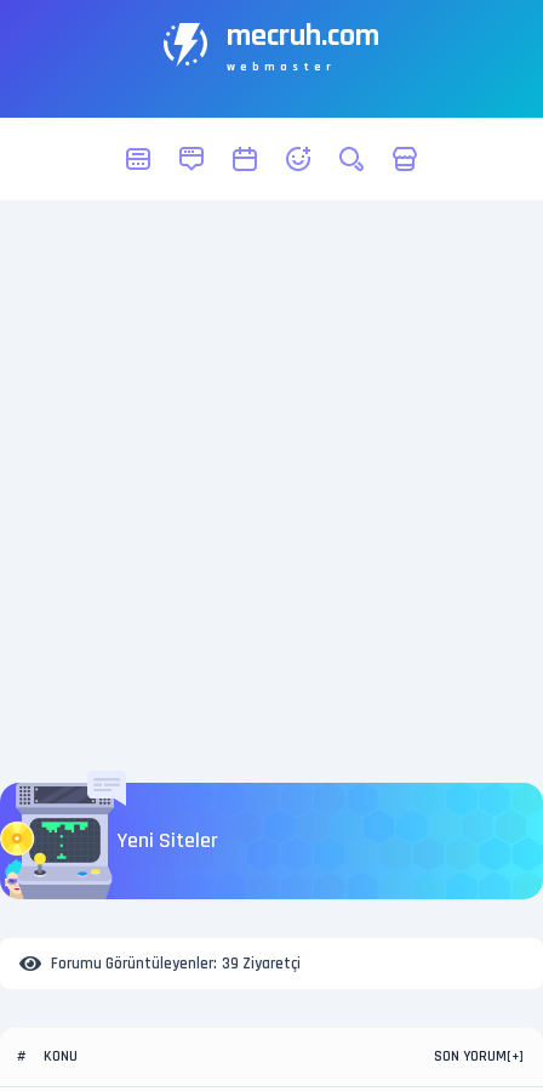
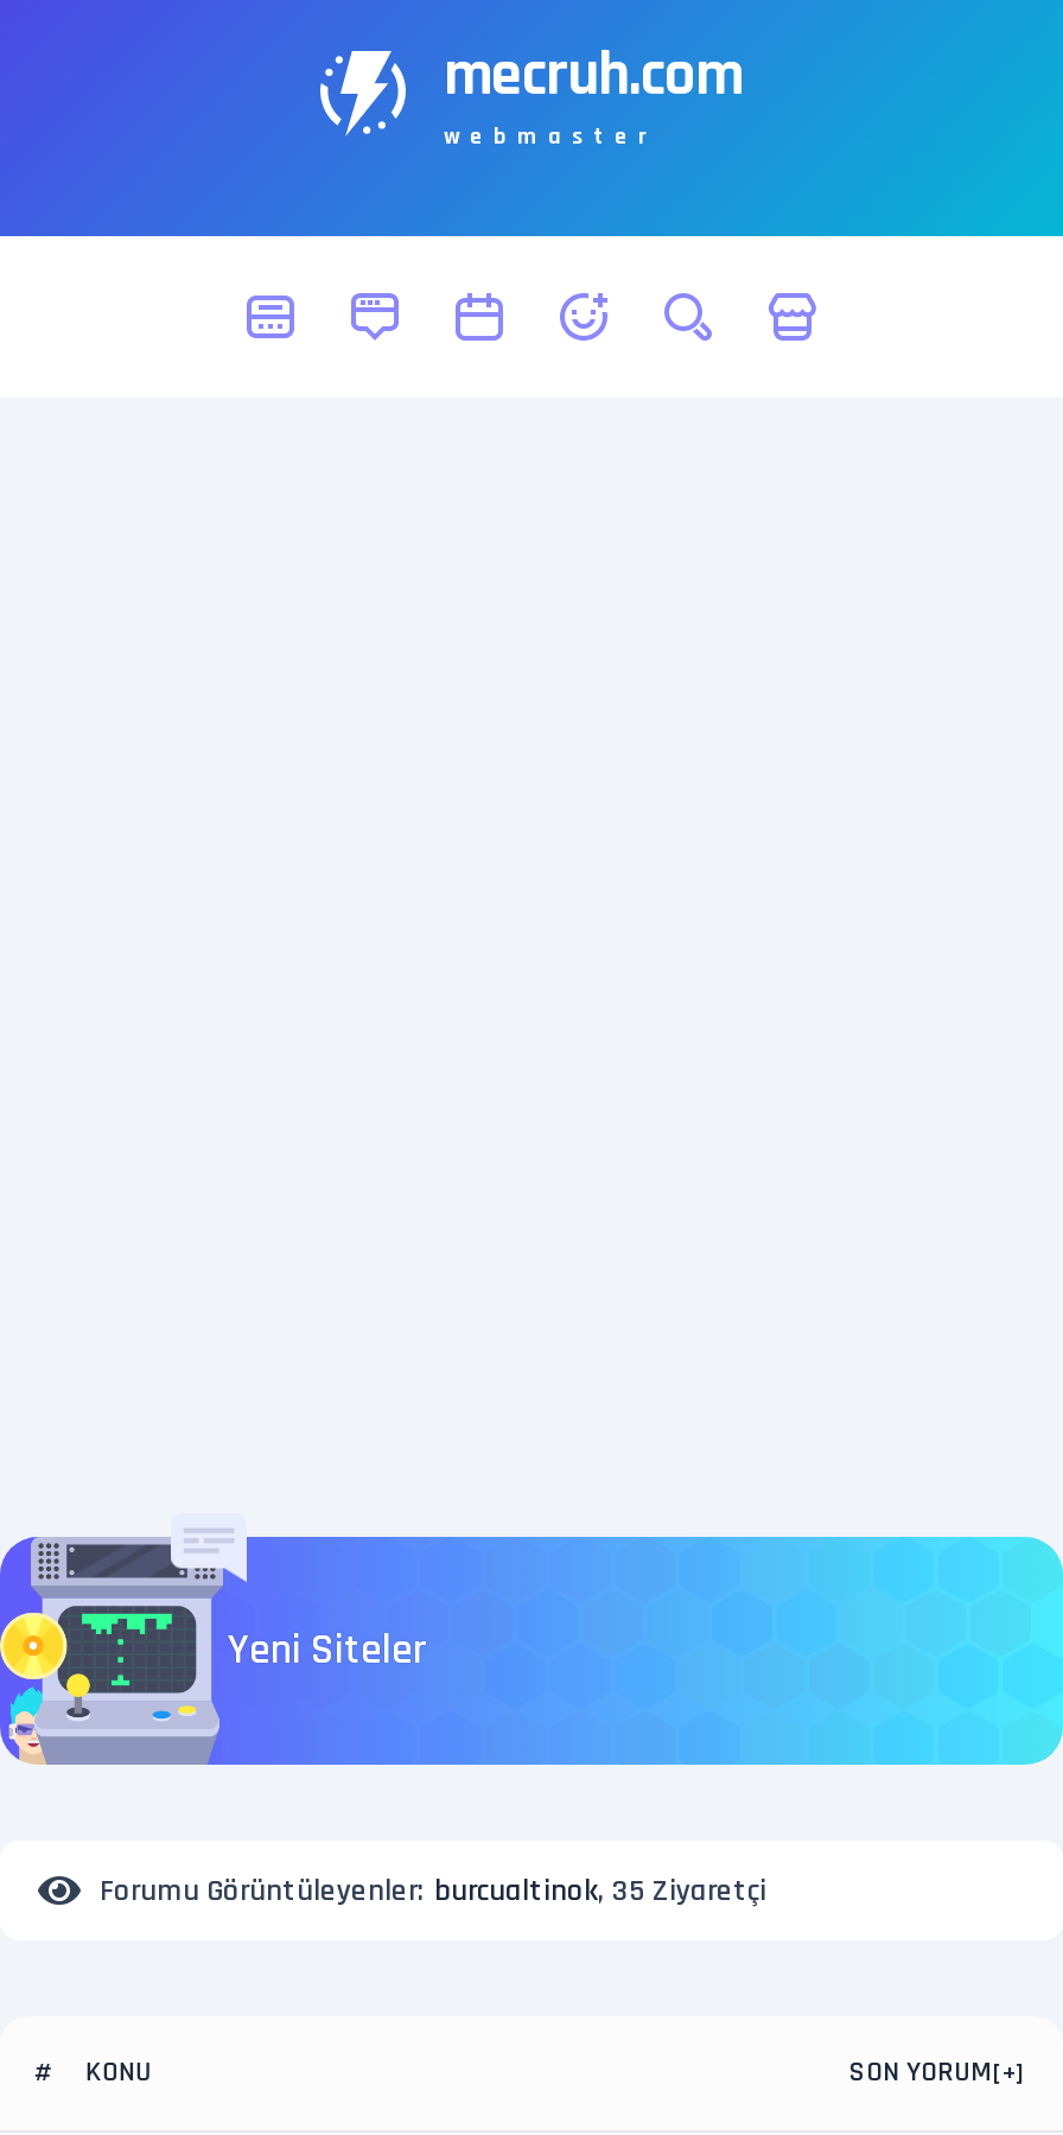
- Forumu Görüntüleyenler: 39 Ziyaretçi
+ Forumu Görüntüleyenler: burcualtinok, 35 Ziyaretçi
